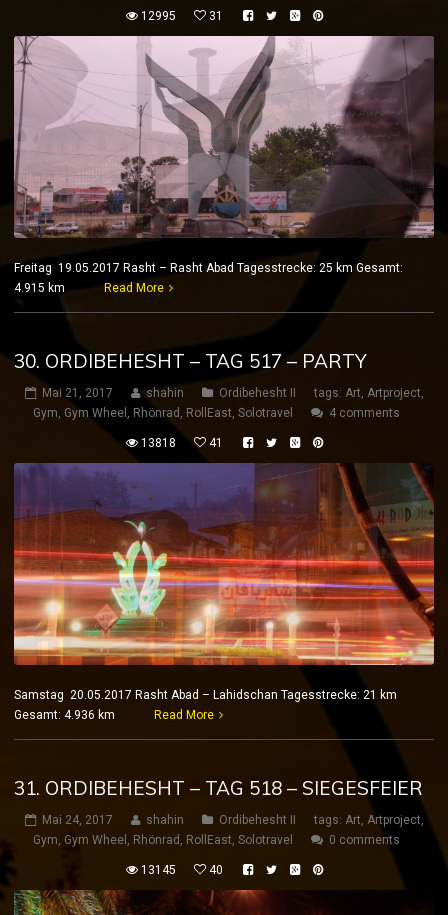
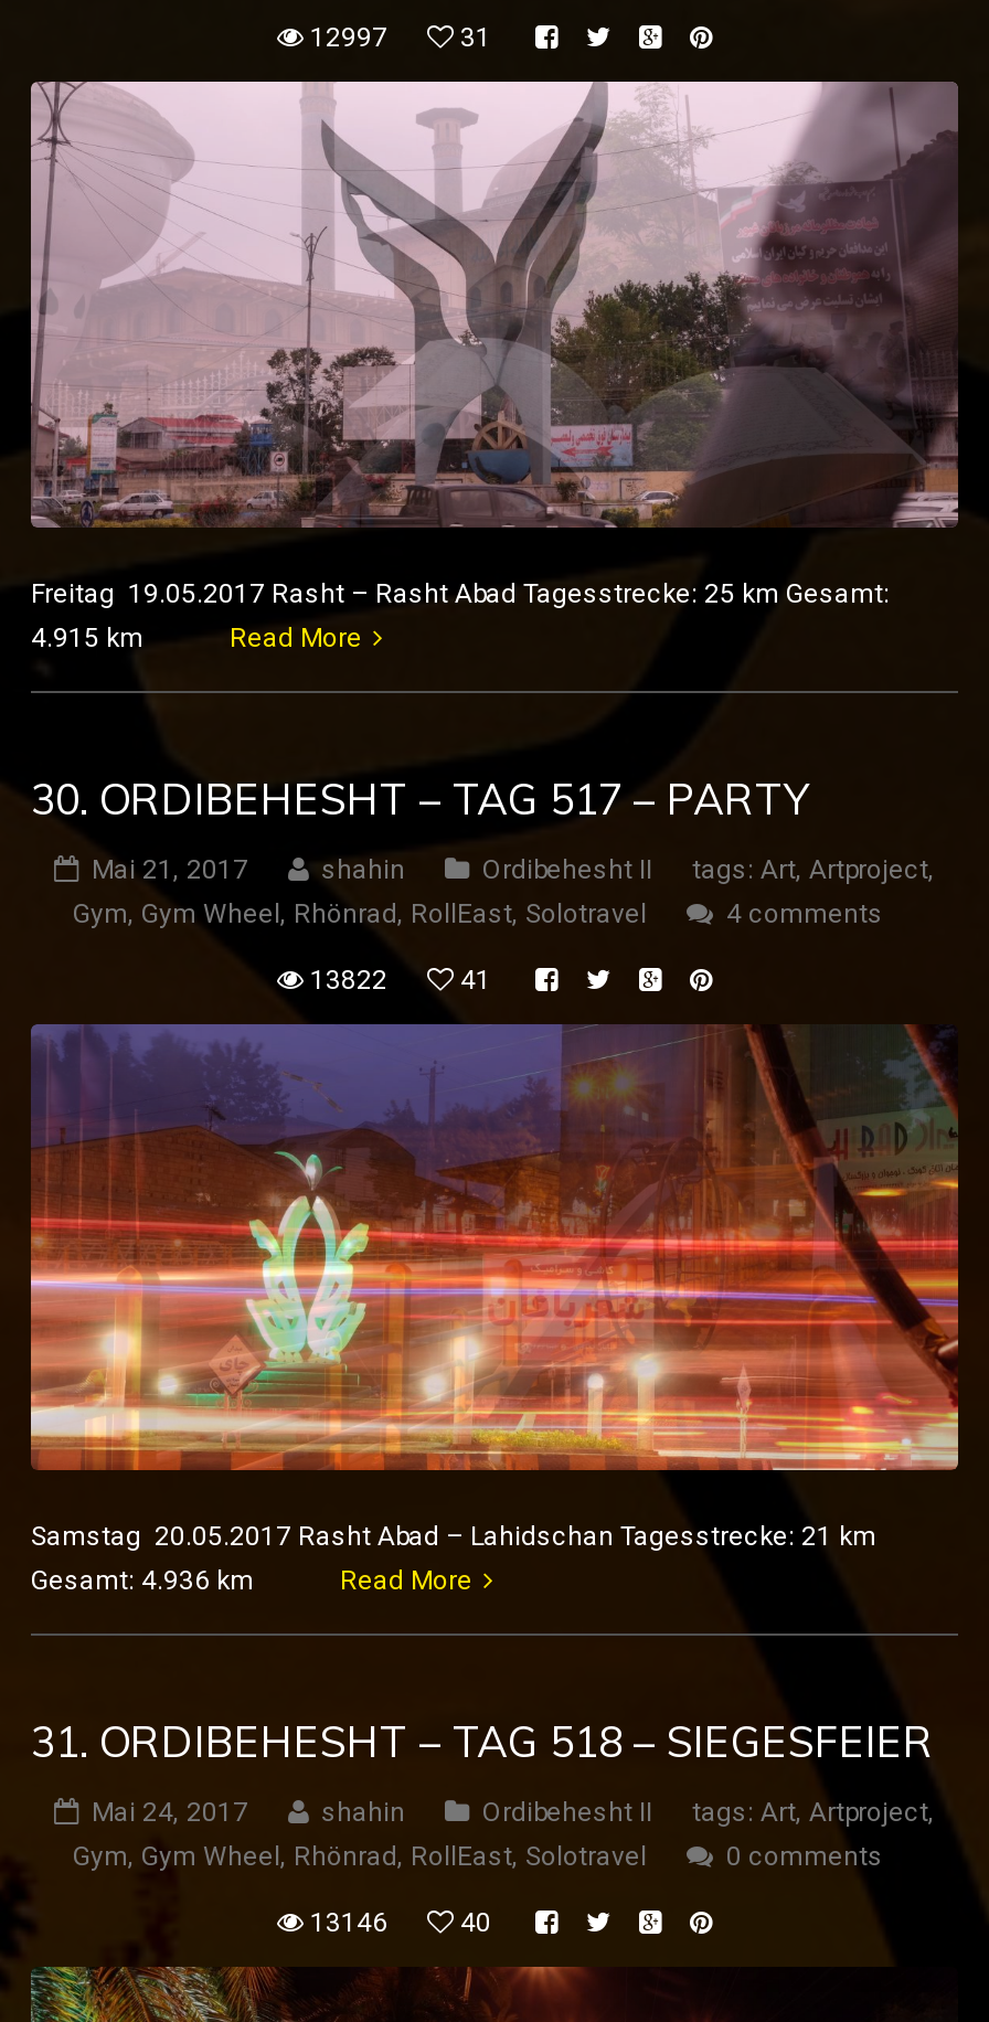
- 12995
+ 12997

- 13818
+ 13822

- 13145
+ 13146
